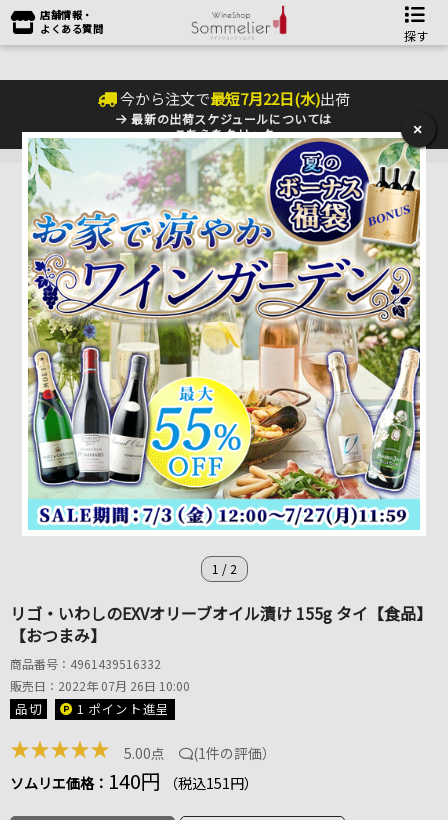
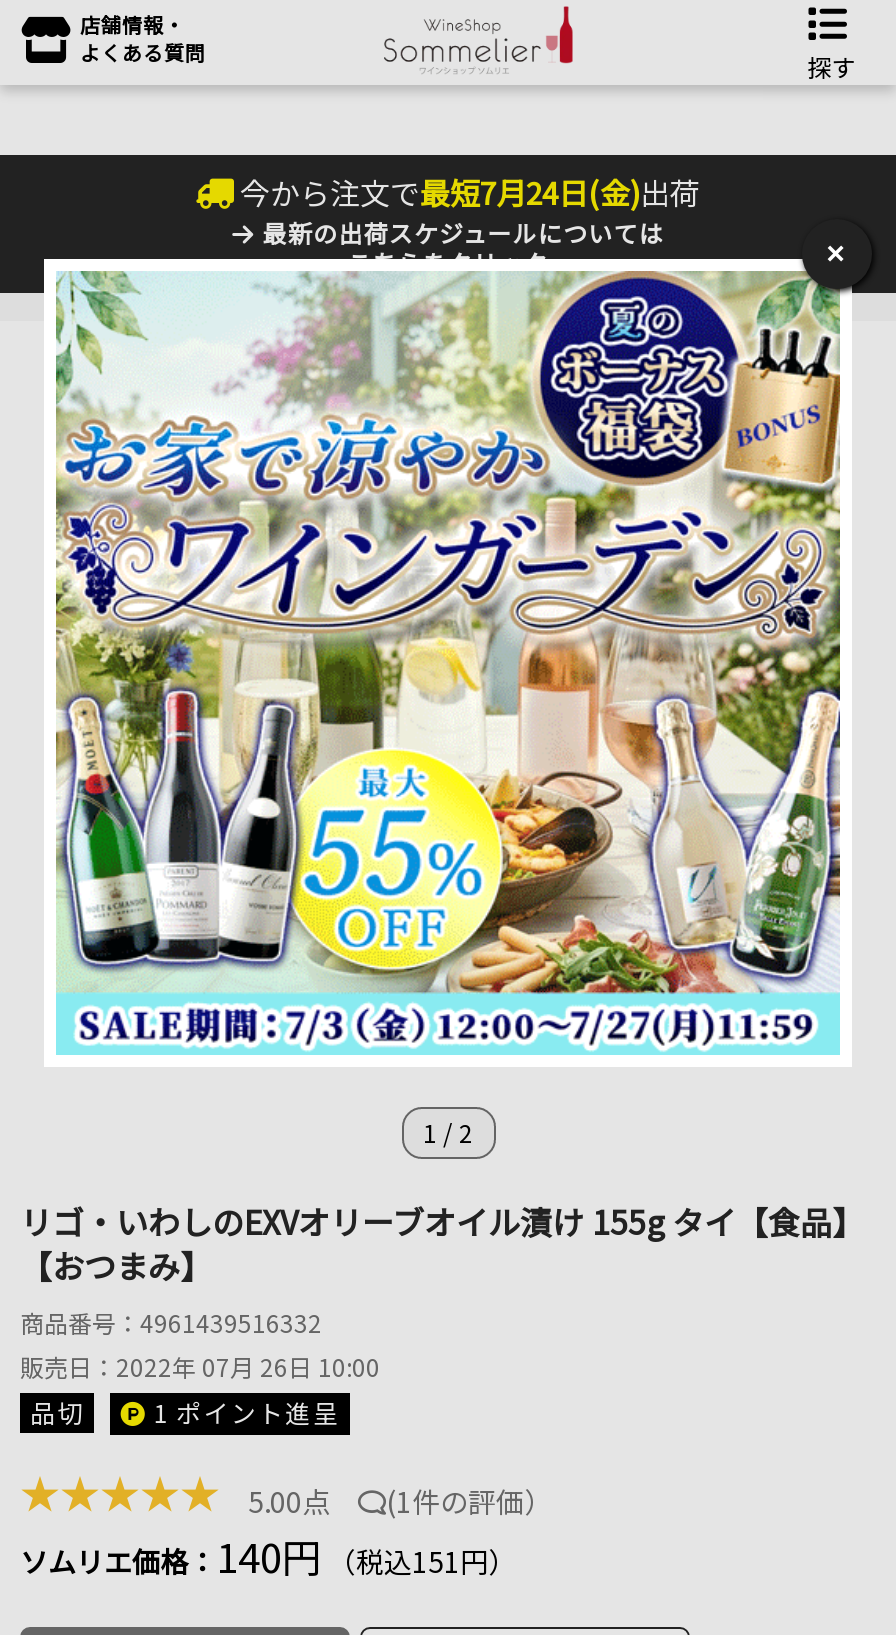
- 今から注文で最短7月22日(水)出荷
+ 今から注文で最短7月24日(金)出荷
